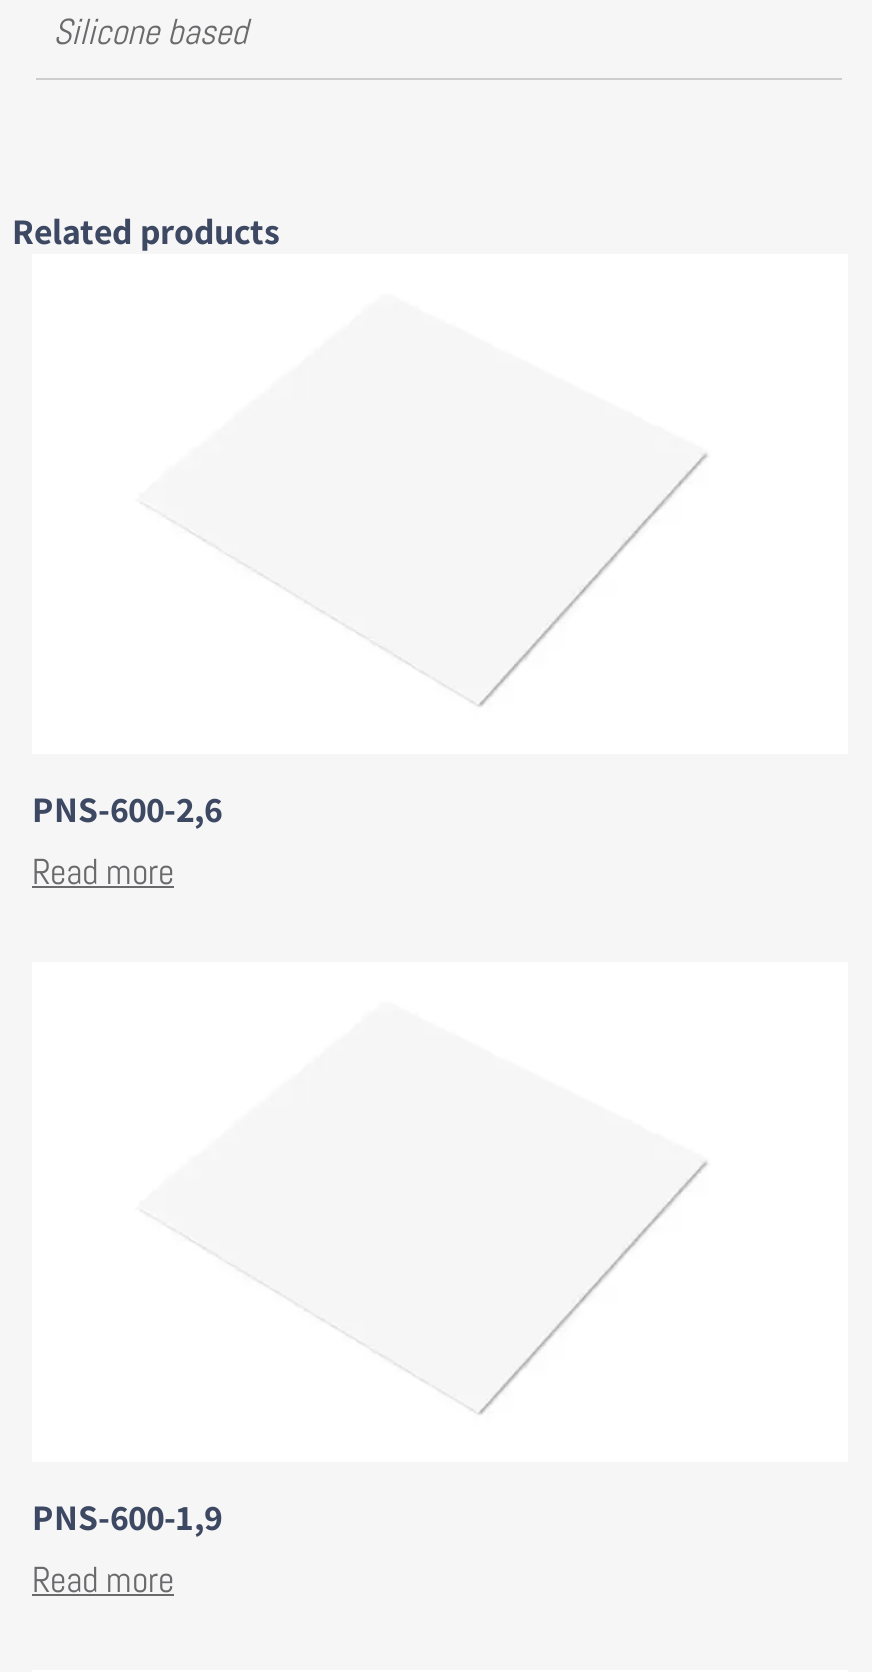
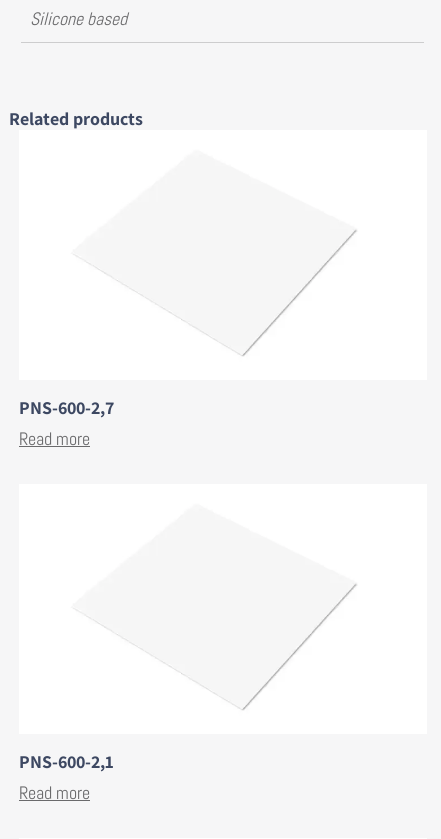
- PNS-600-2,6
+ PNS-600-2,7

- PNS-600-1,9
+ PNS-600-2,1
